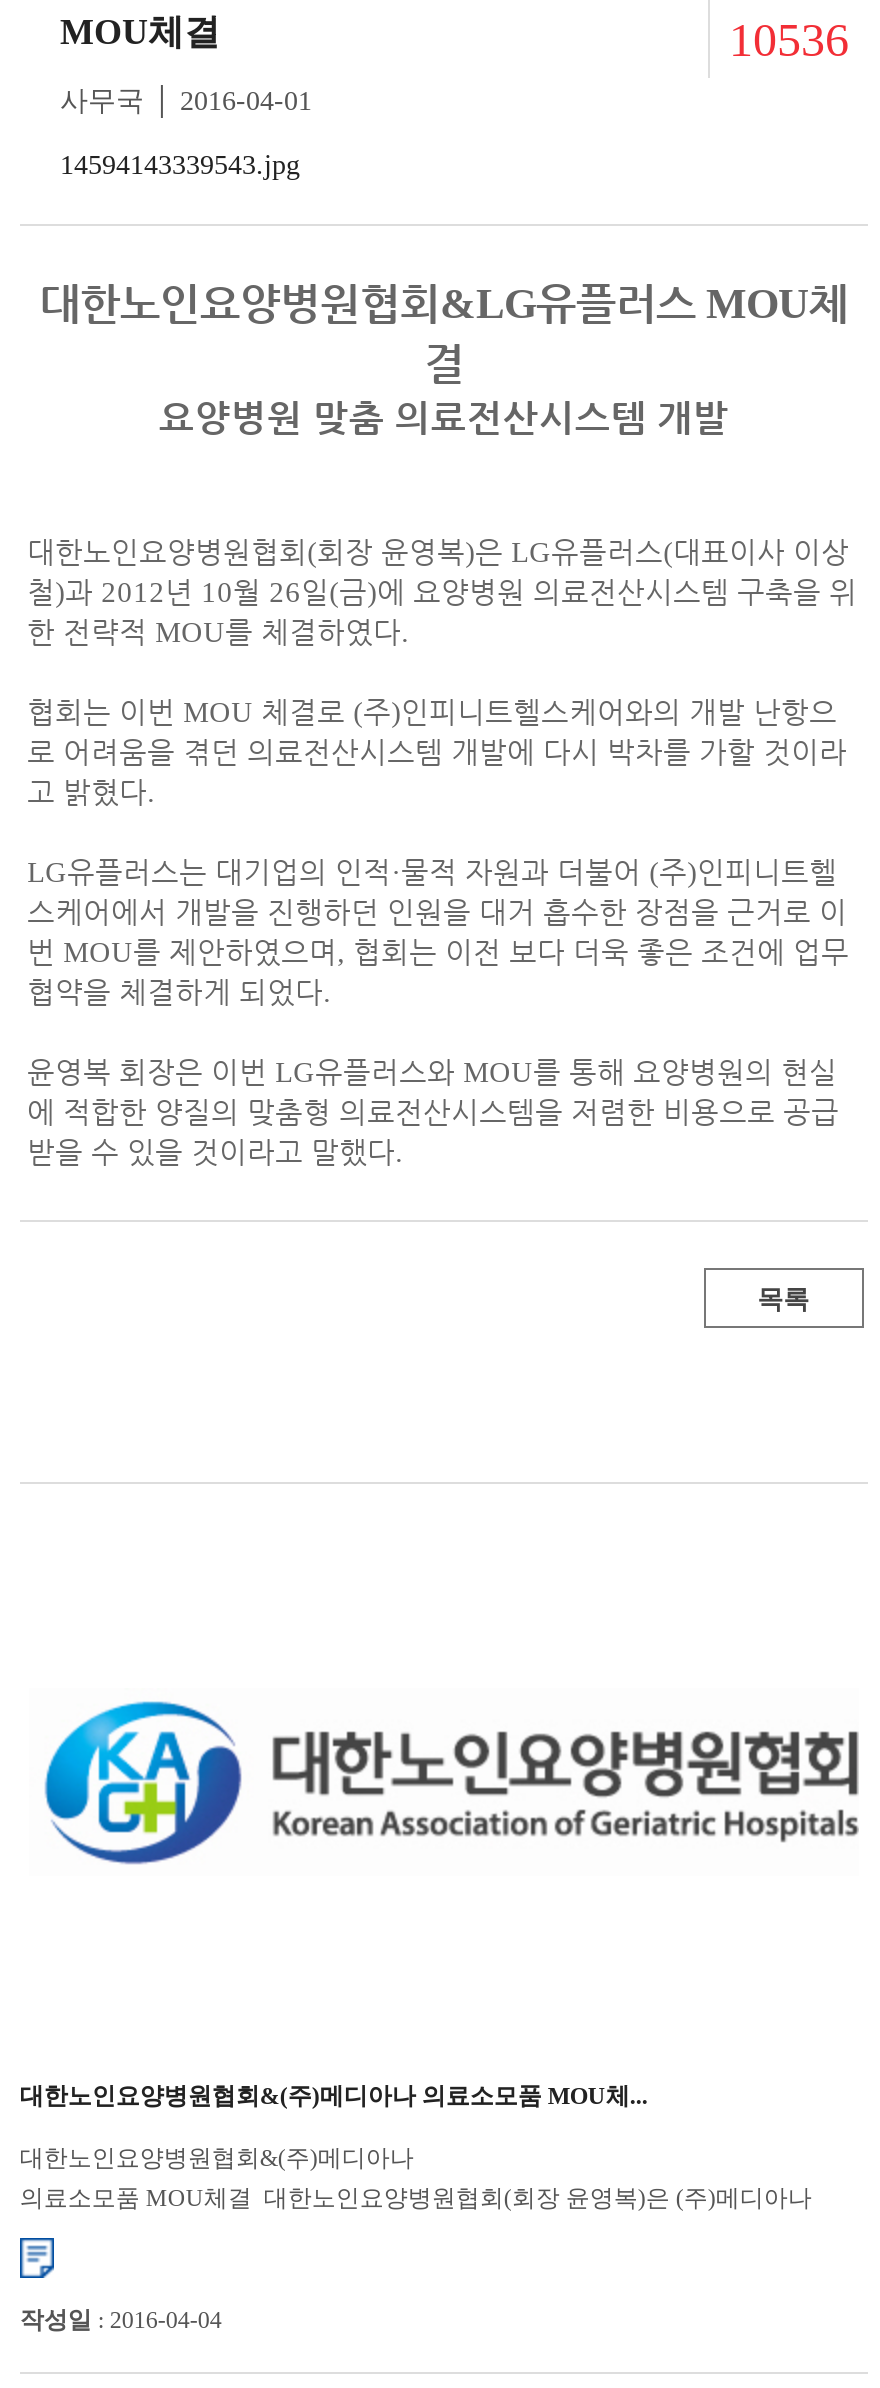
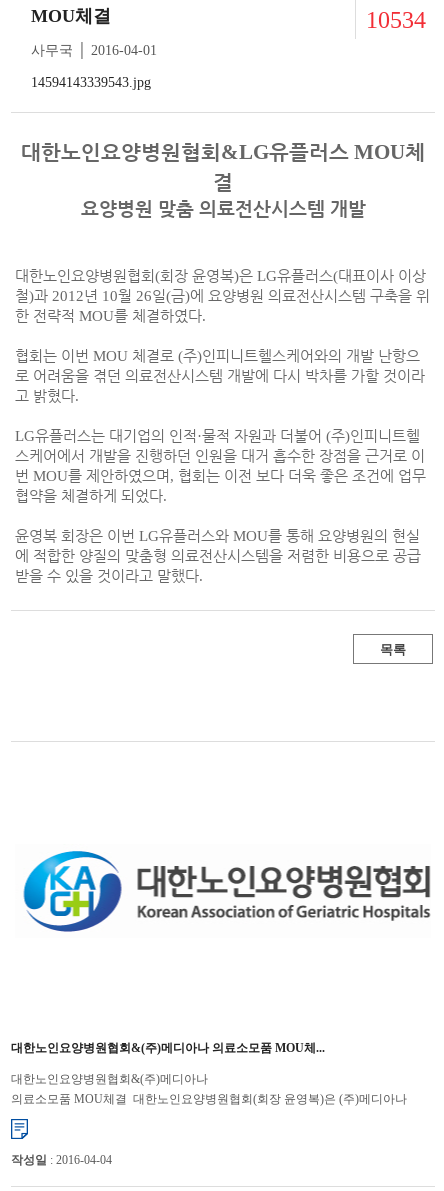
- 10536
+ 10534
